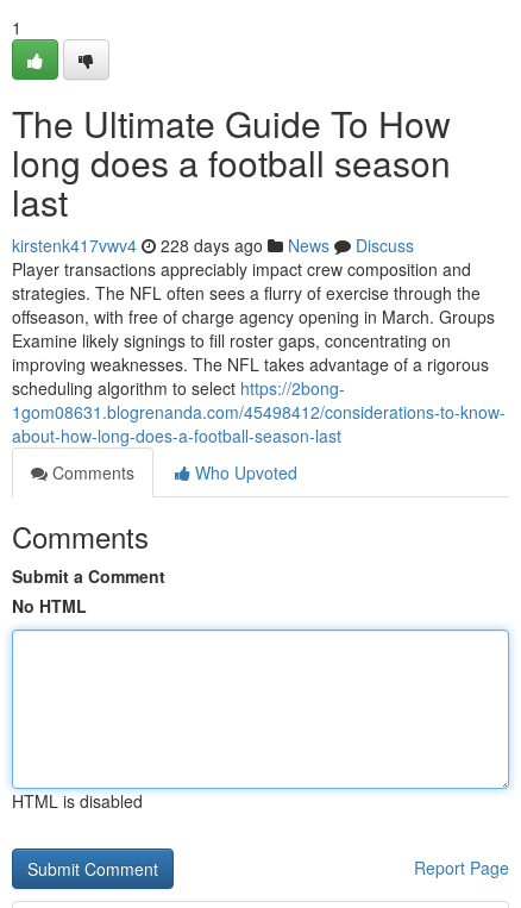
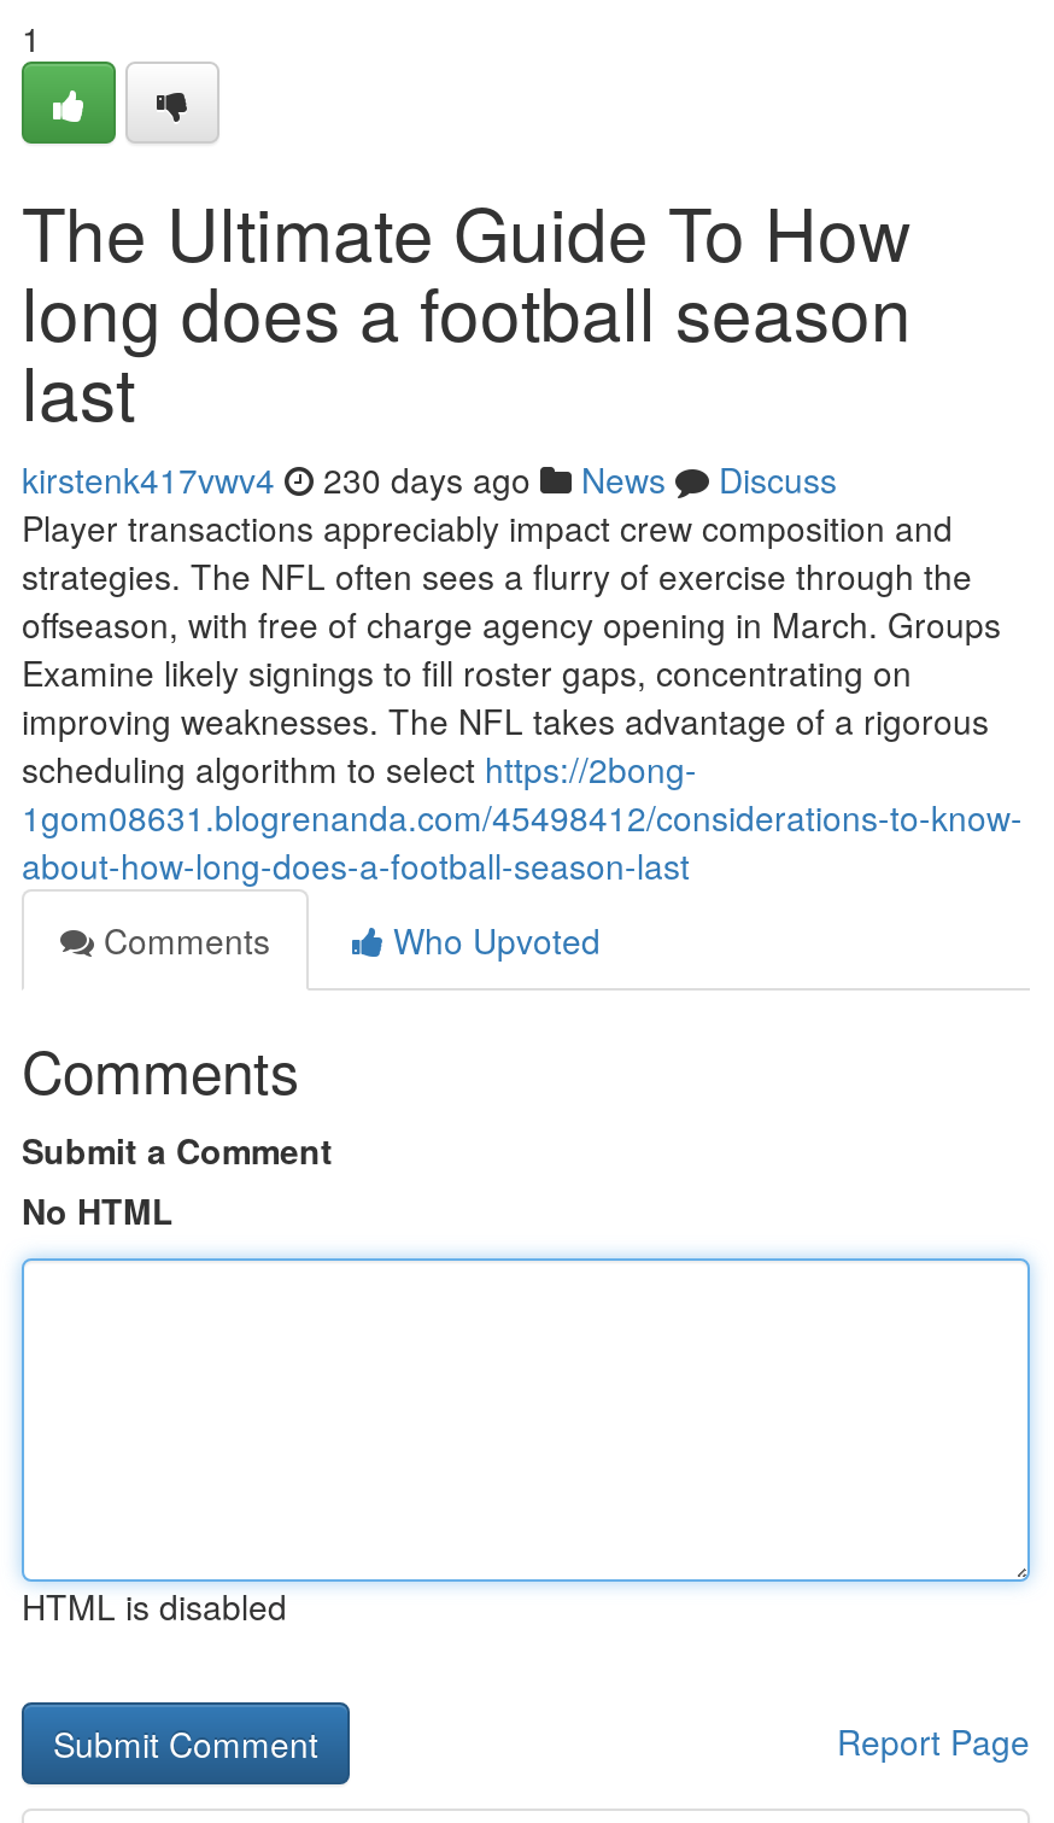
- kirstenk417vwv4 228 days ago News Discuss
+ kirstenk417vwv4 230 days ago News Discuss
